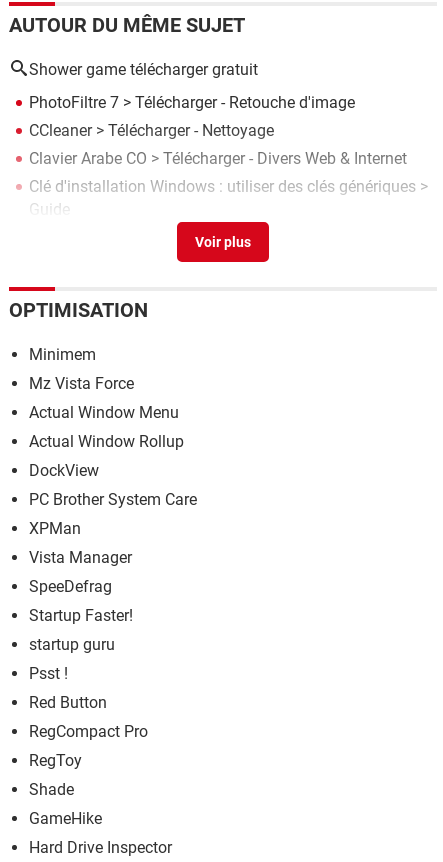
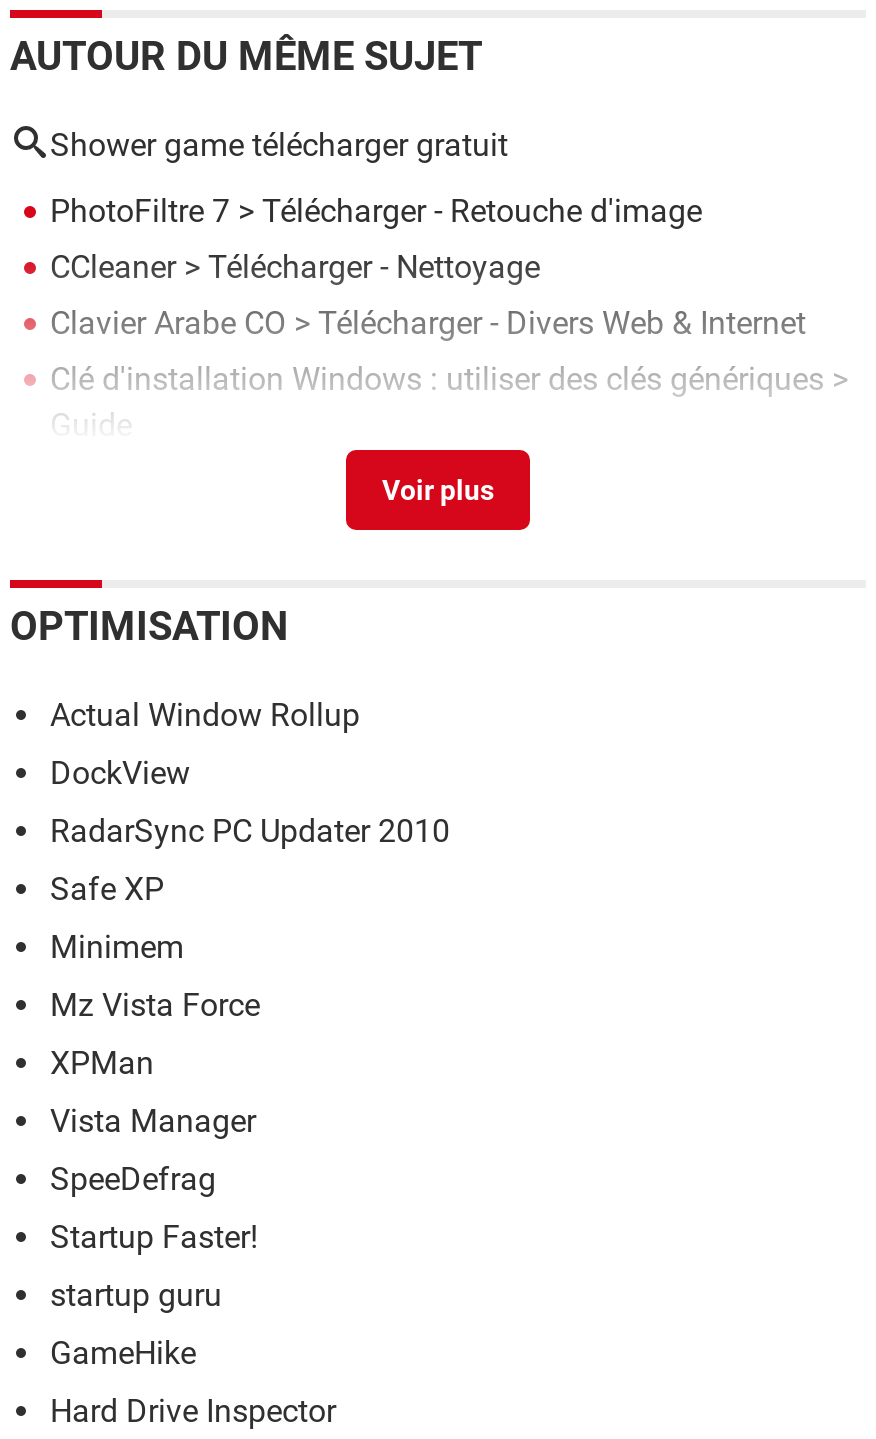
+ RadarSync PC Updater 2010
+ Safe XP

moved down: Minimem | Mz Vista Force

- Actual Window Menu
- PC Brother System Care

moved up: Actual Window Rollup | DockView

- Psst !
- Red Button
- RegCompact Pro
- RegToy
- Shade
